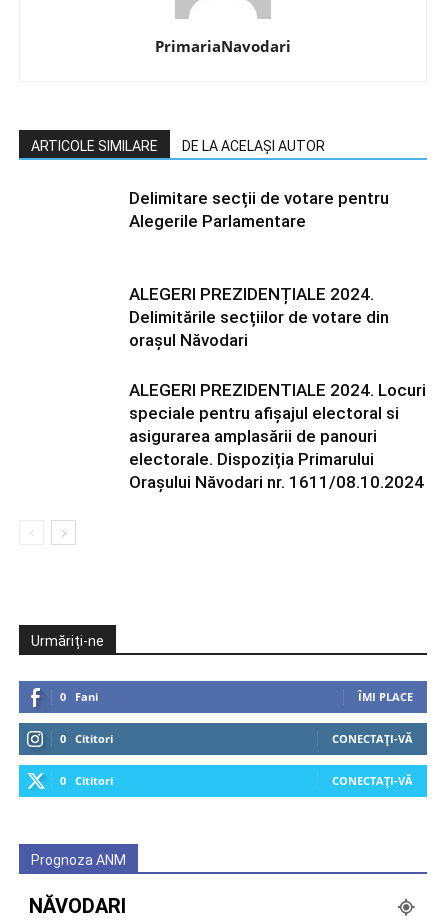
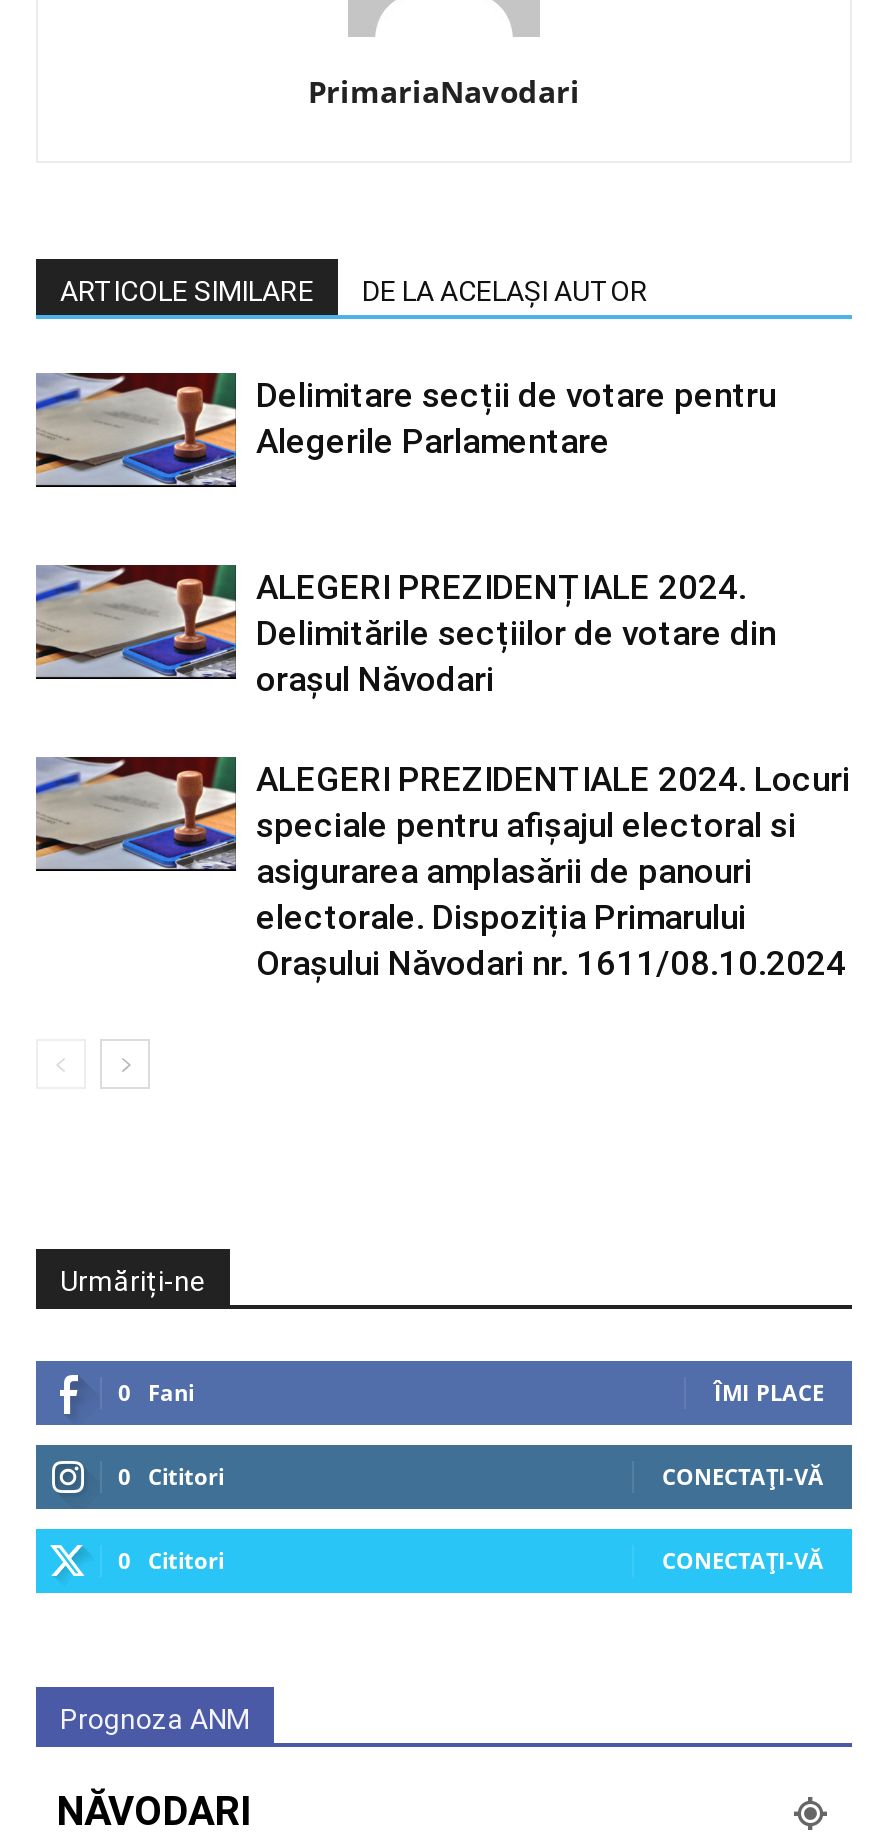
+ [image]

+ [image]

+ [image]
